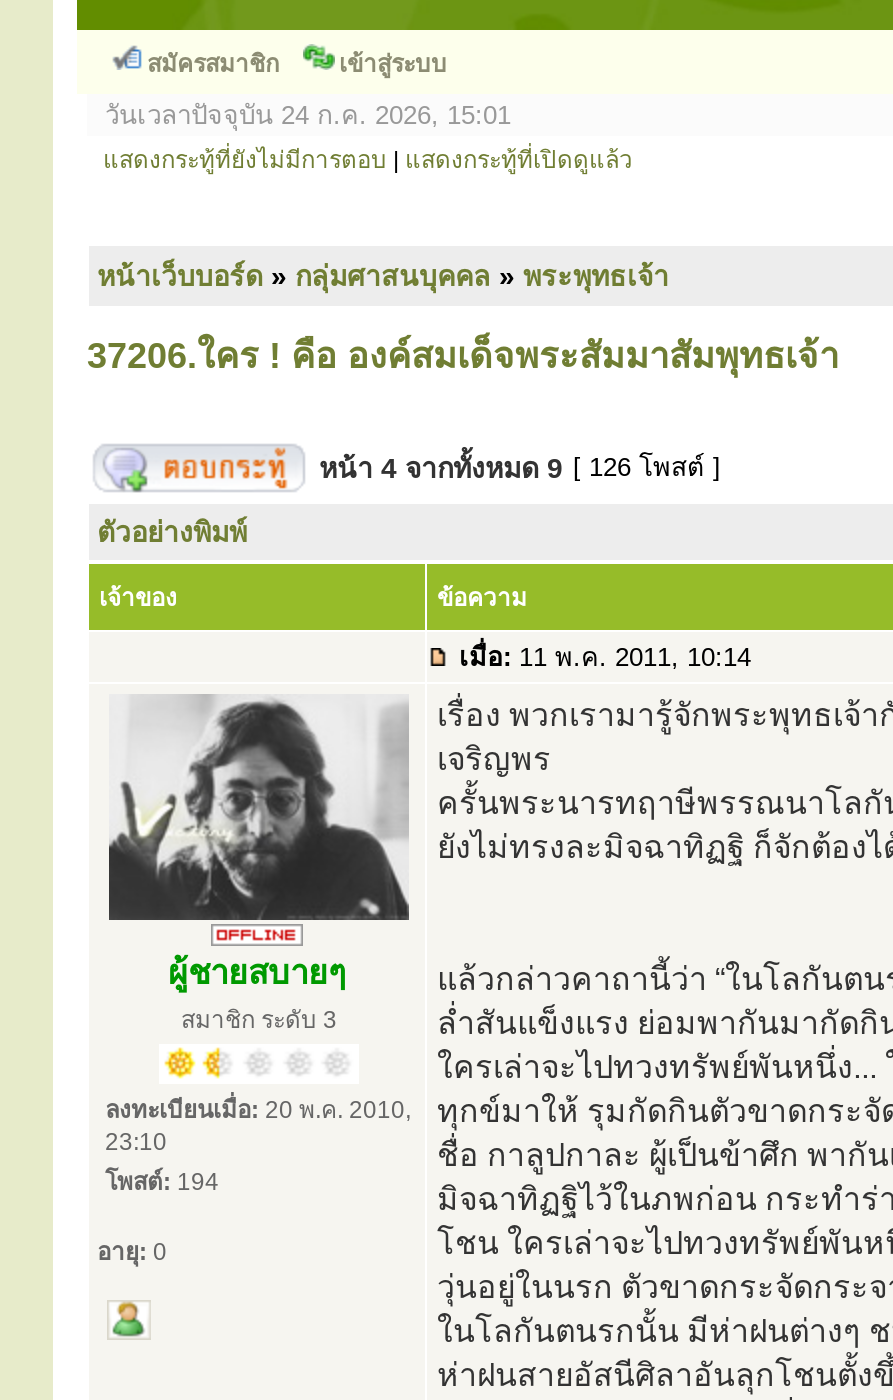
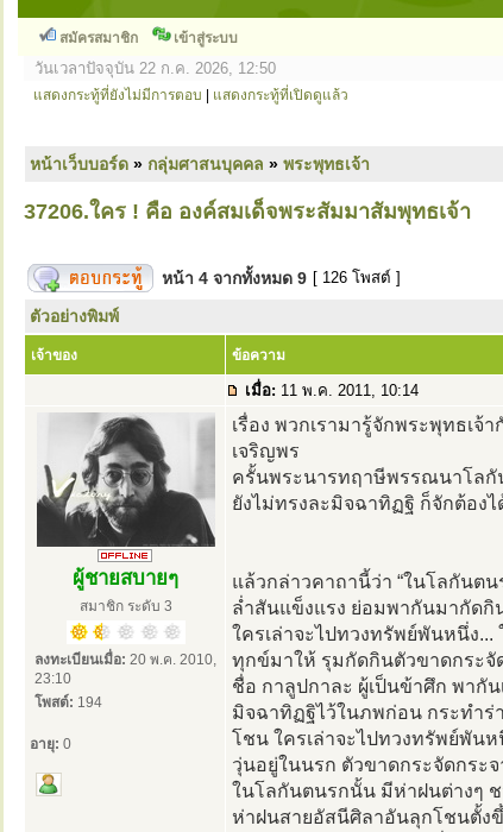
- วันเวลาปัจจุบัน 24 ก.ค. 2026, 15:01
+ วันเวลาปัจจุบัน 22 ก.ค. 2026, 12:50
